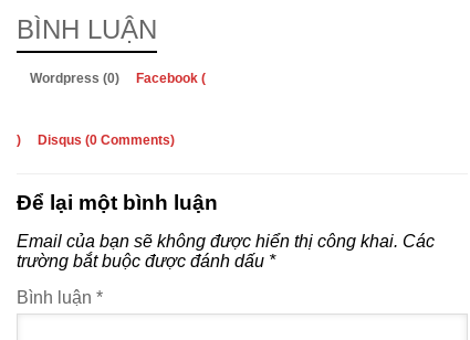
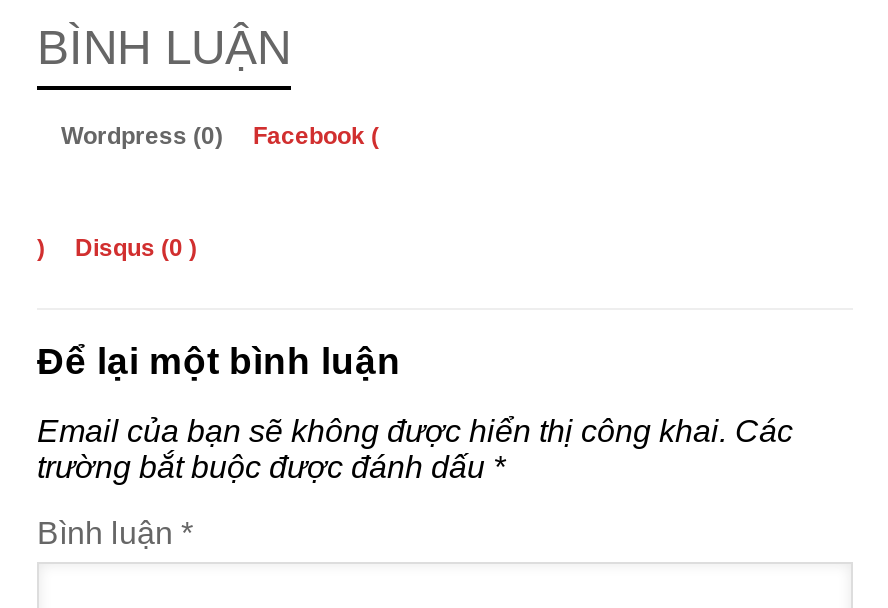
- Disqus (0 Comments)
+ Disqus (0)
